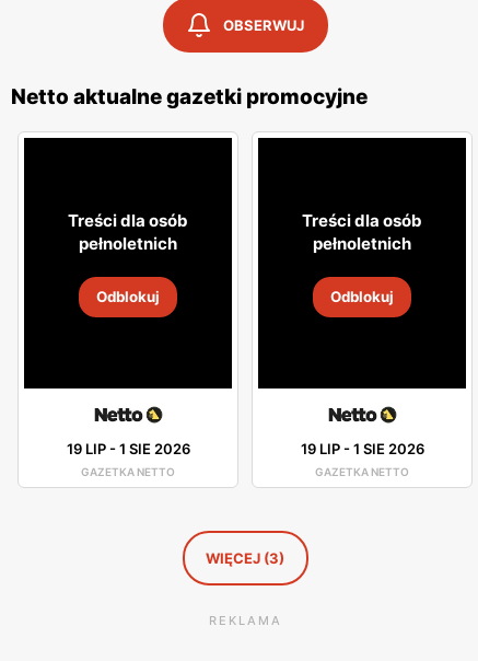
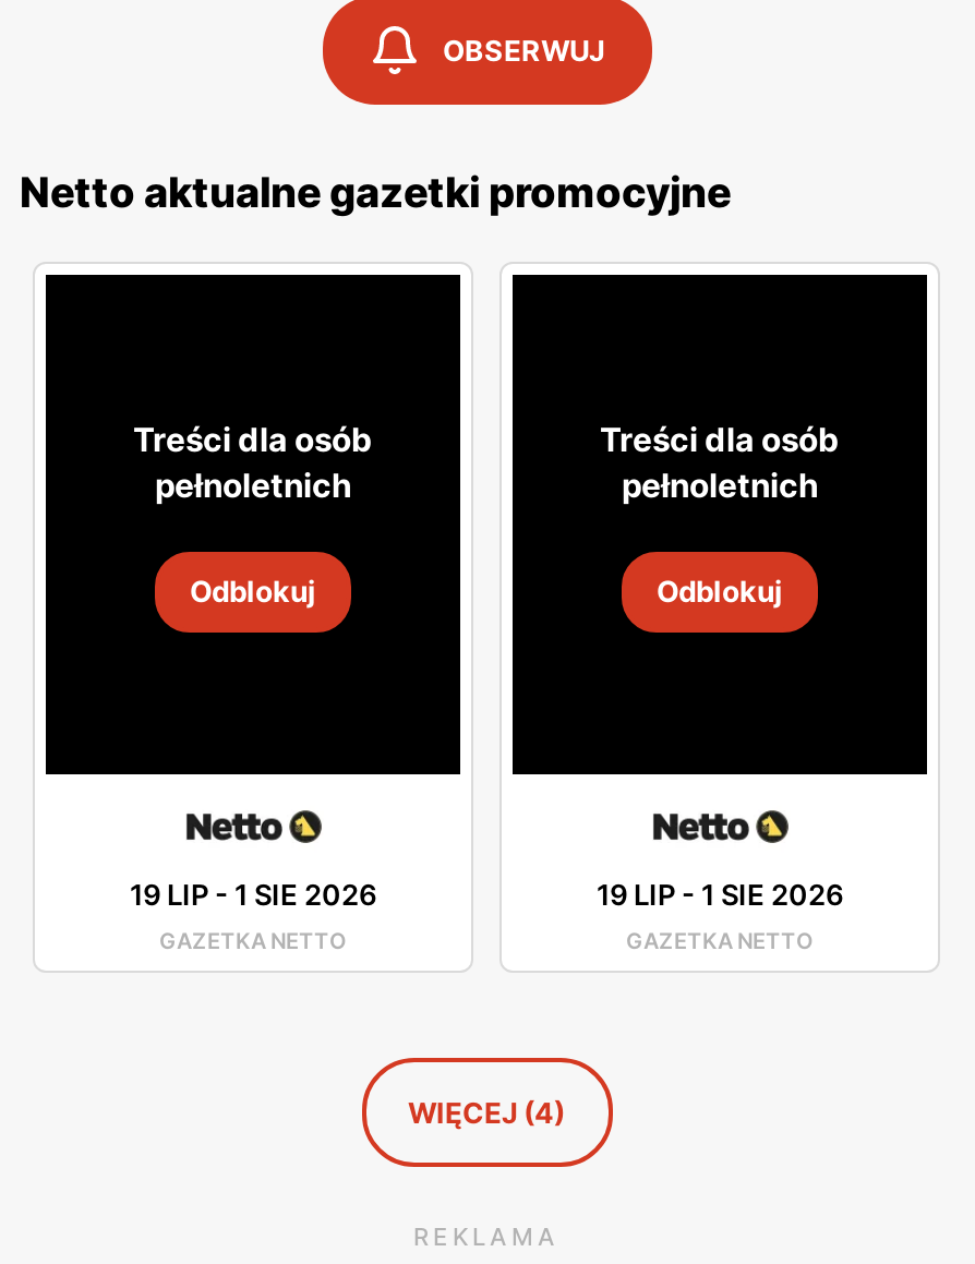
- WIĘCEJ (3)
+ WIĘCEJ (4)
